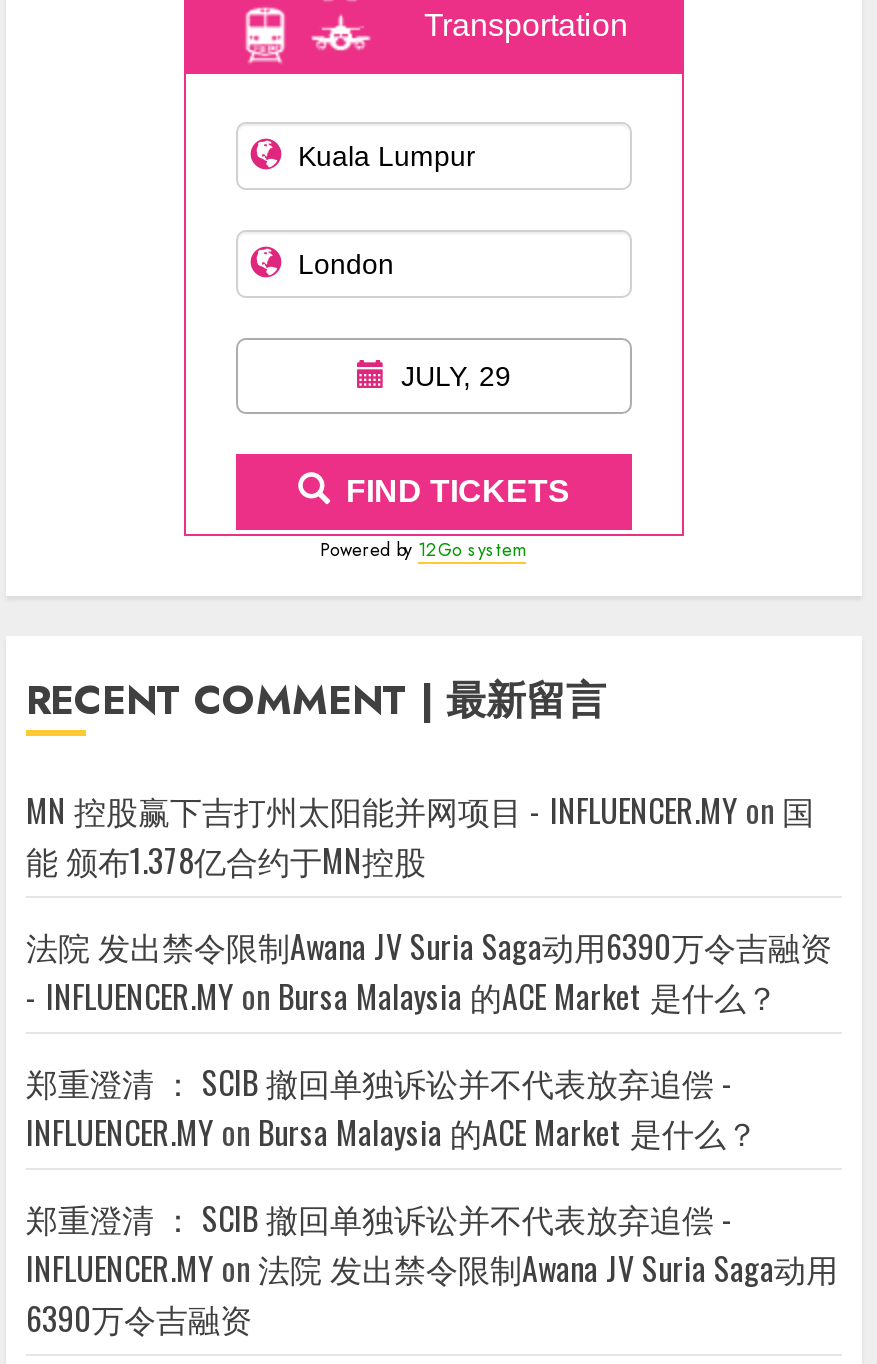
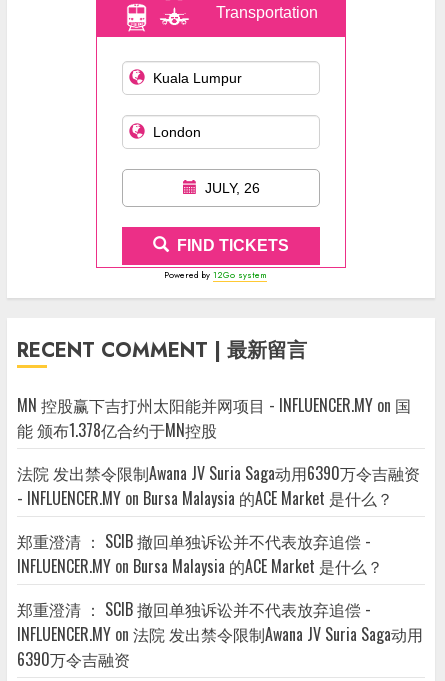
- JULY, 29
+ JULY, 26
